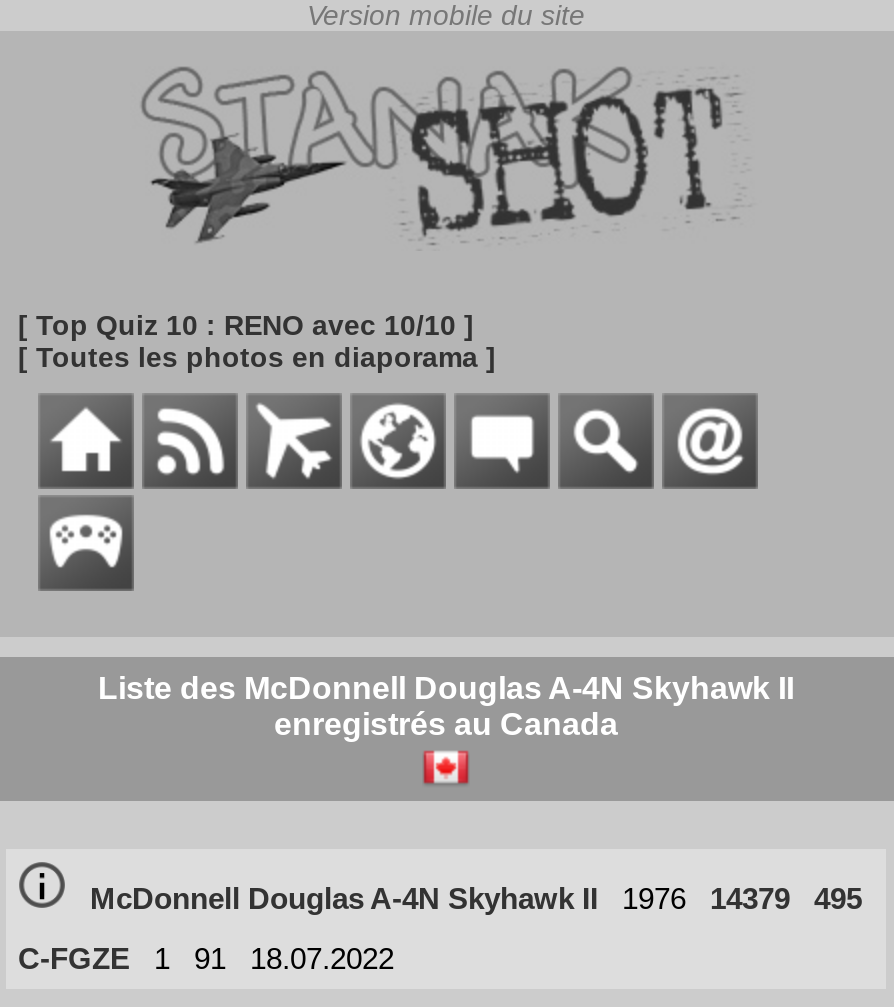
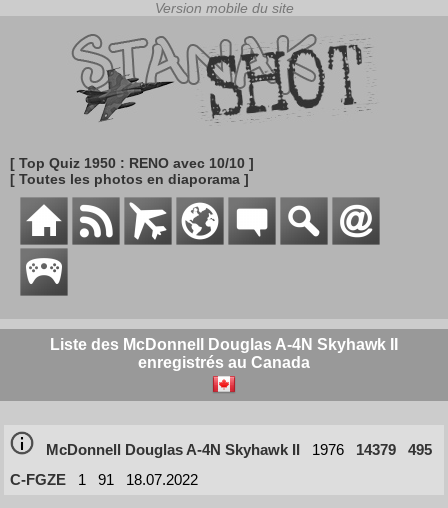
- [ Top Quiz 10 : RENO avec 10/10 ]
+ [ Top Quiz 1950 : RENO avec 10/10 ]
